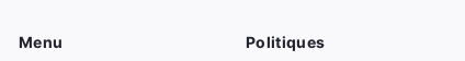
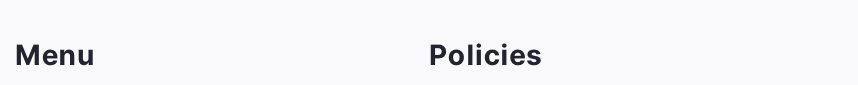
- Politiques
+ Policies
